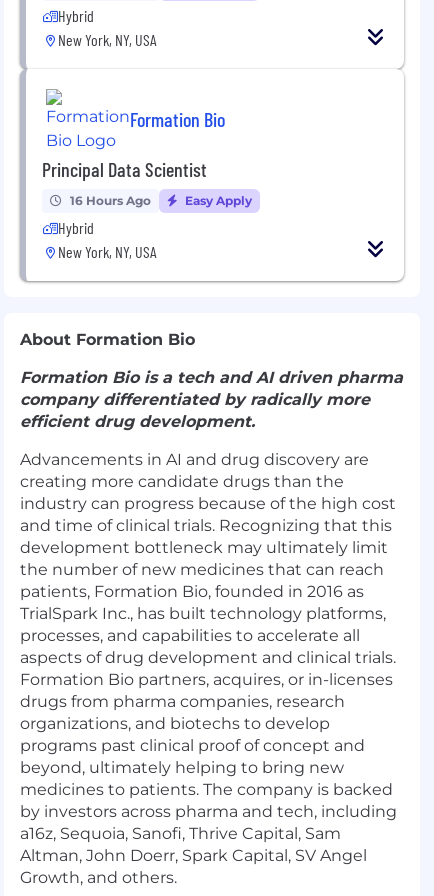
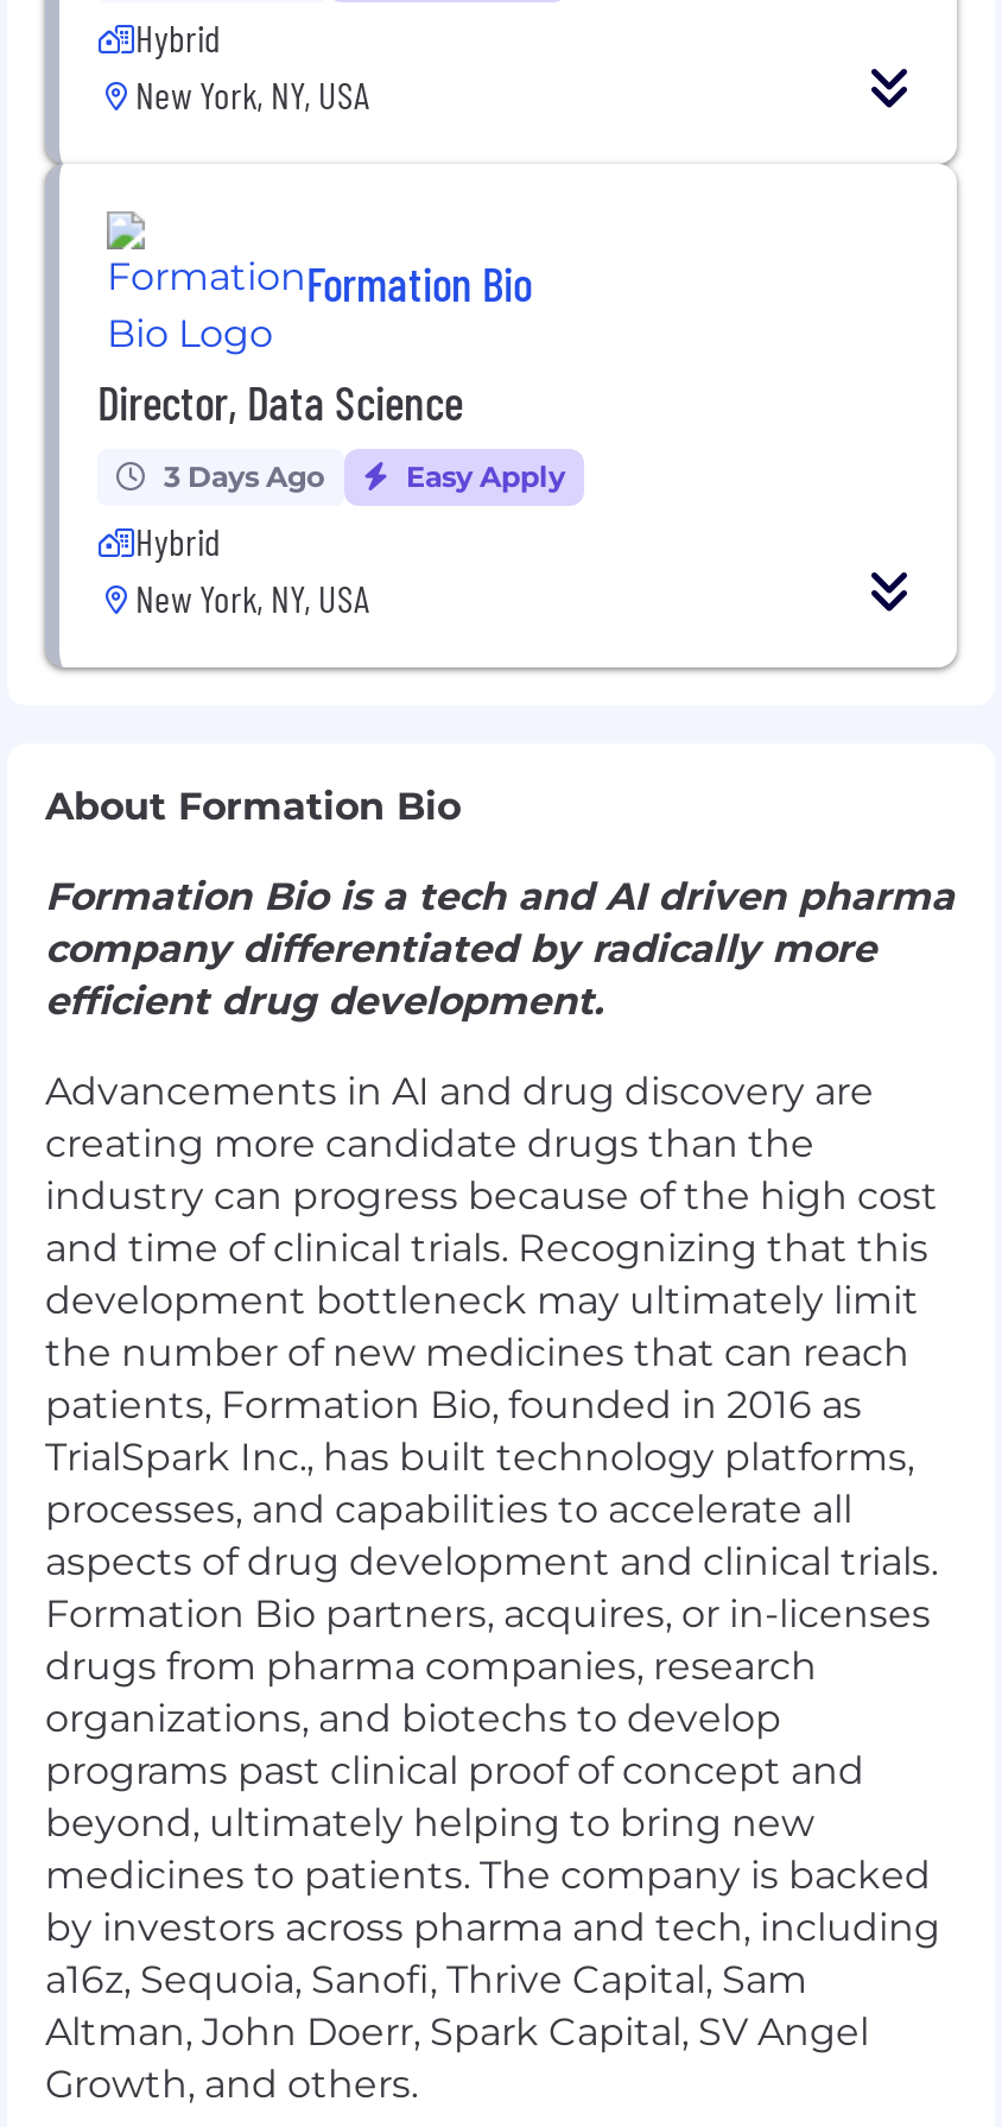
- Principal Data Scientist
+ Director, Data Science

- 16 Hours Ago
+ 3 Days Ago
